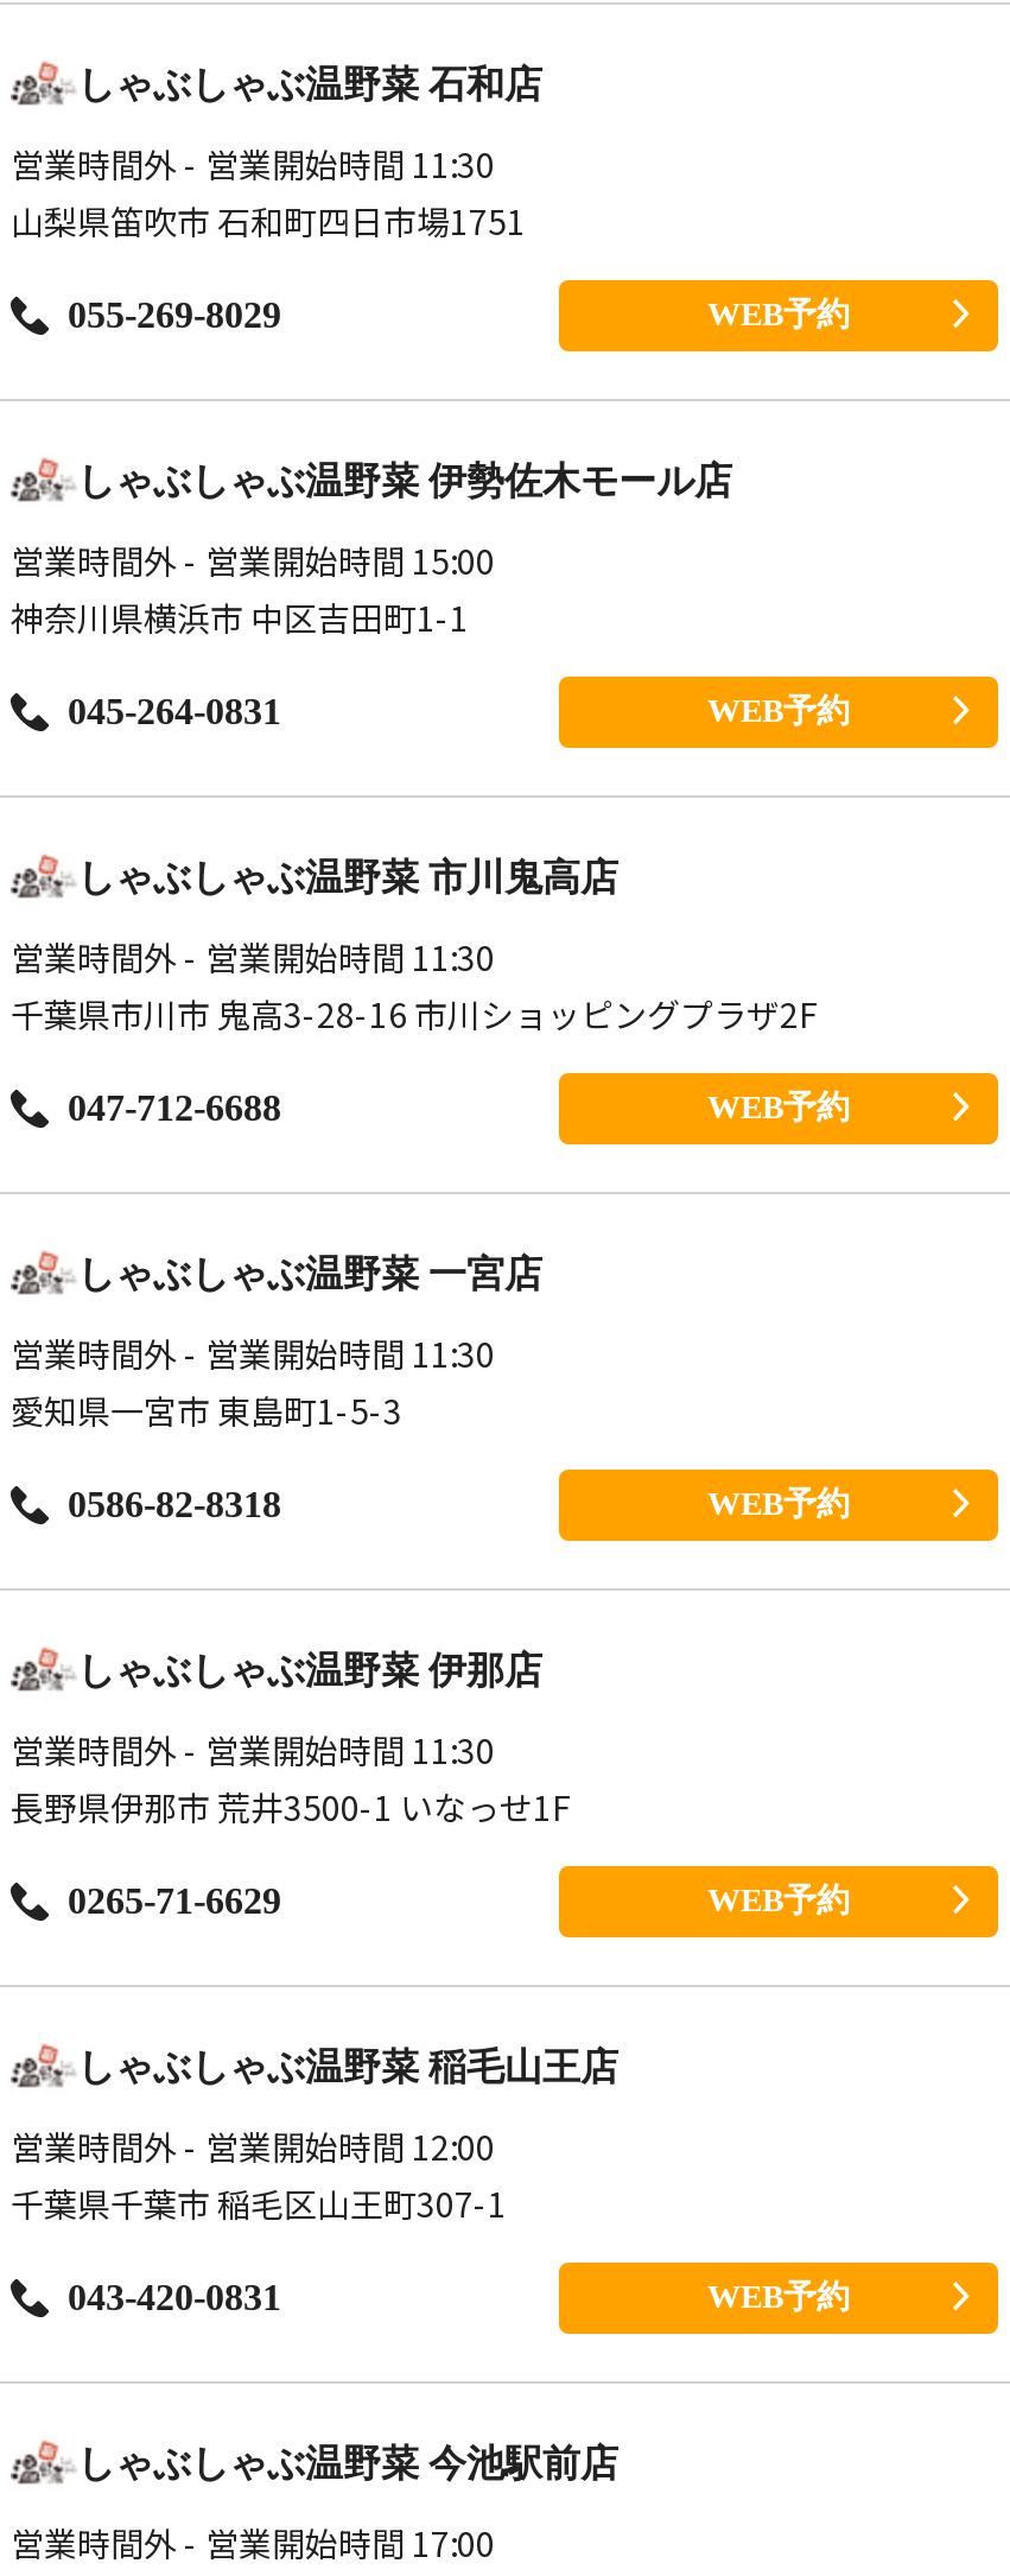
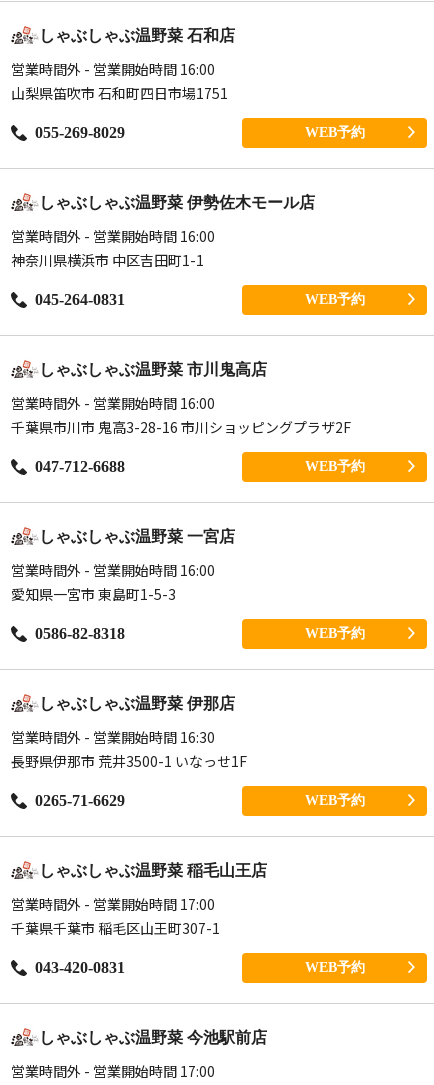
- 営業時間外 - 営業開始時間 11:30
+ 営業時間外 - 営業開始時間 16:00

- 営業時間外 - 営業開始時間 15:00
+ 営業時間外 - 営業開始時間 16:00

- 営業時間外 - 営業開始時間 11:30
+ 営業時間外 - 営業開始時間 16:00

- 営業時間外 - 営業開始時間 11:30
+ 営業時間外 - 営業開始時間 16:00

- 営業時間外 - 営業開始時間 11:30
+ 営業時間外 - 営業開始時間 16:30

- 営業時間外 - 営業開始時間 12:00
+ 営業時間外 - 営業開始時間 17:00
